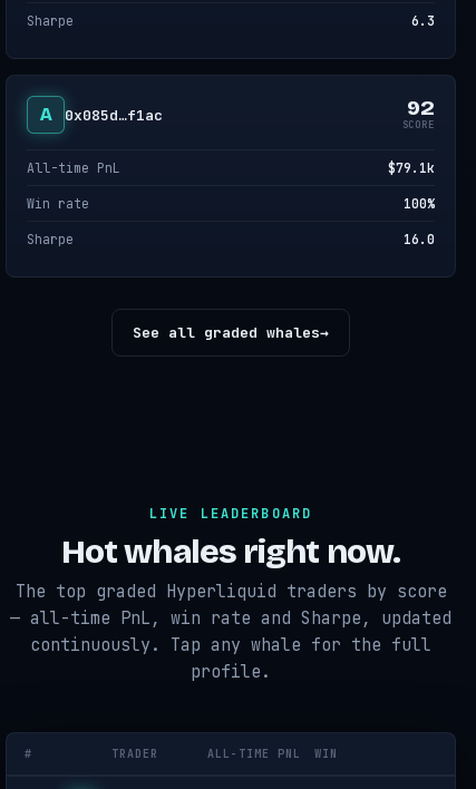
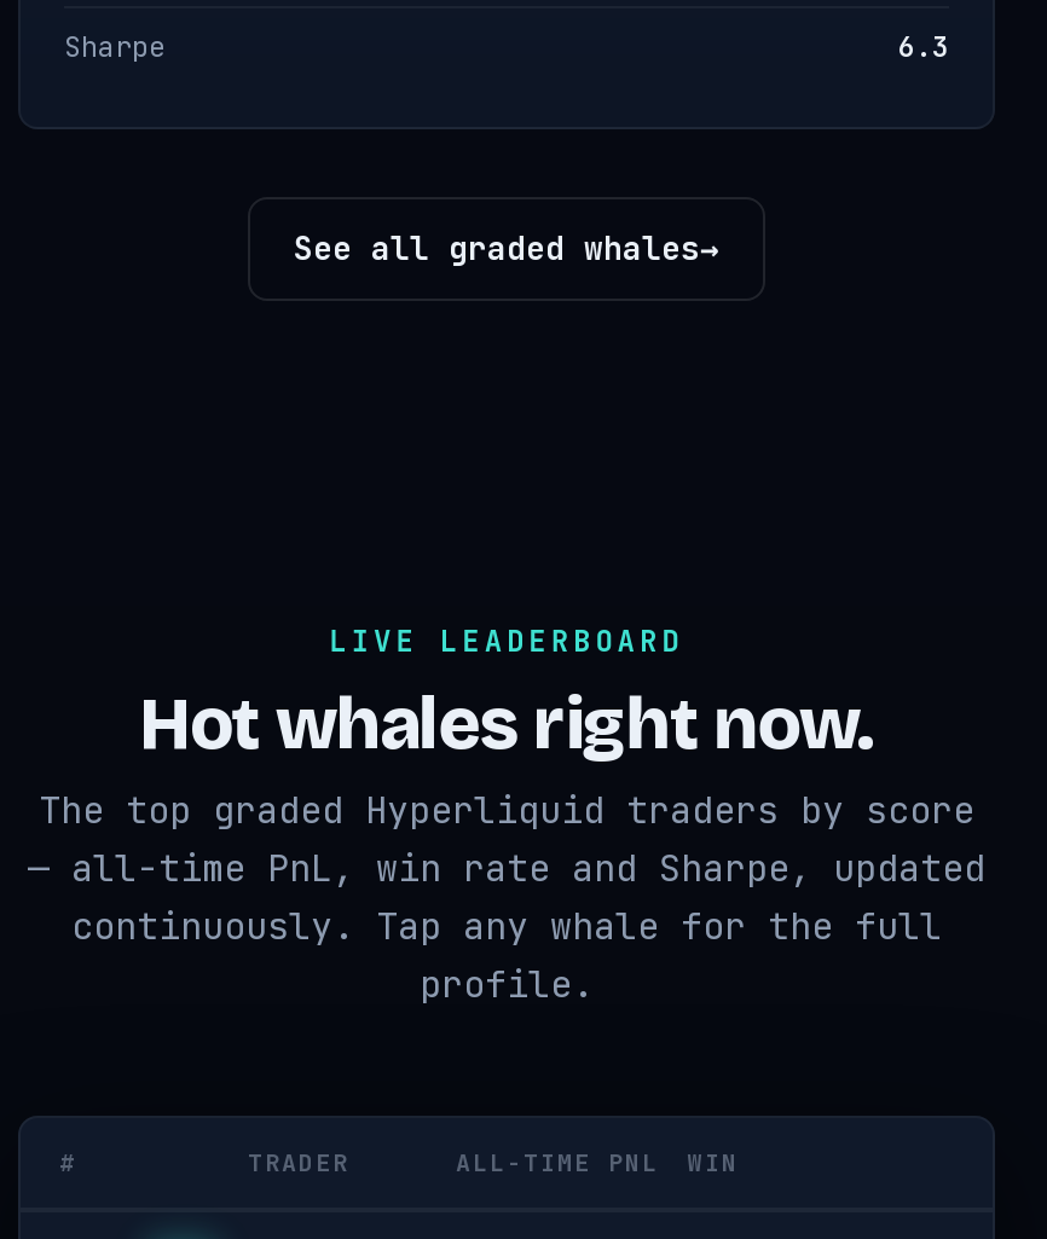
- A
- 0x085d…f1ac
- 92
- SCORE
- All-time PnL
- $79.1k
- Win rate
- 100%
- Sharpe
- 16.0
